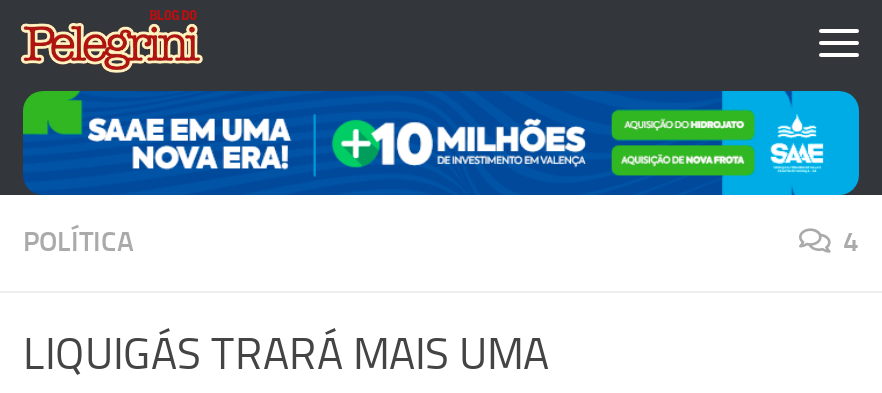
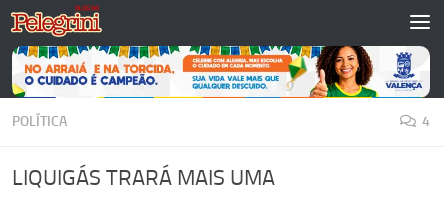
- [image]
+ [image]
